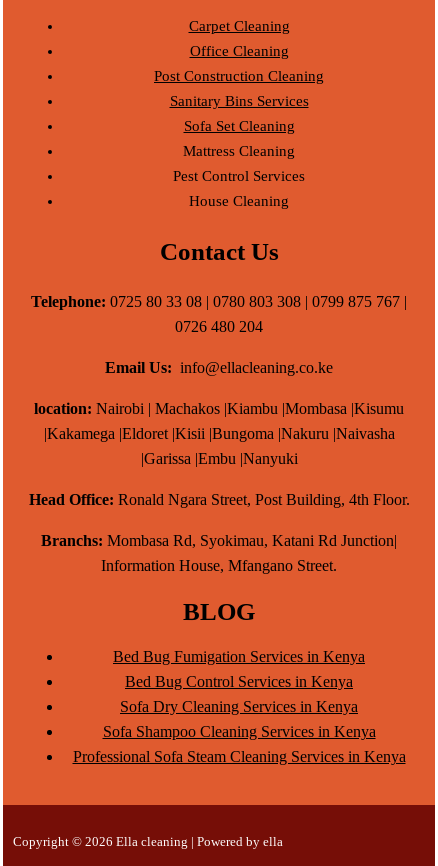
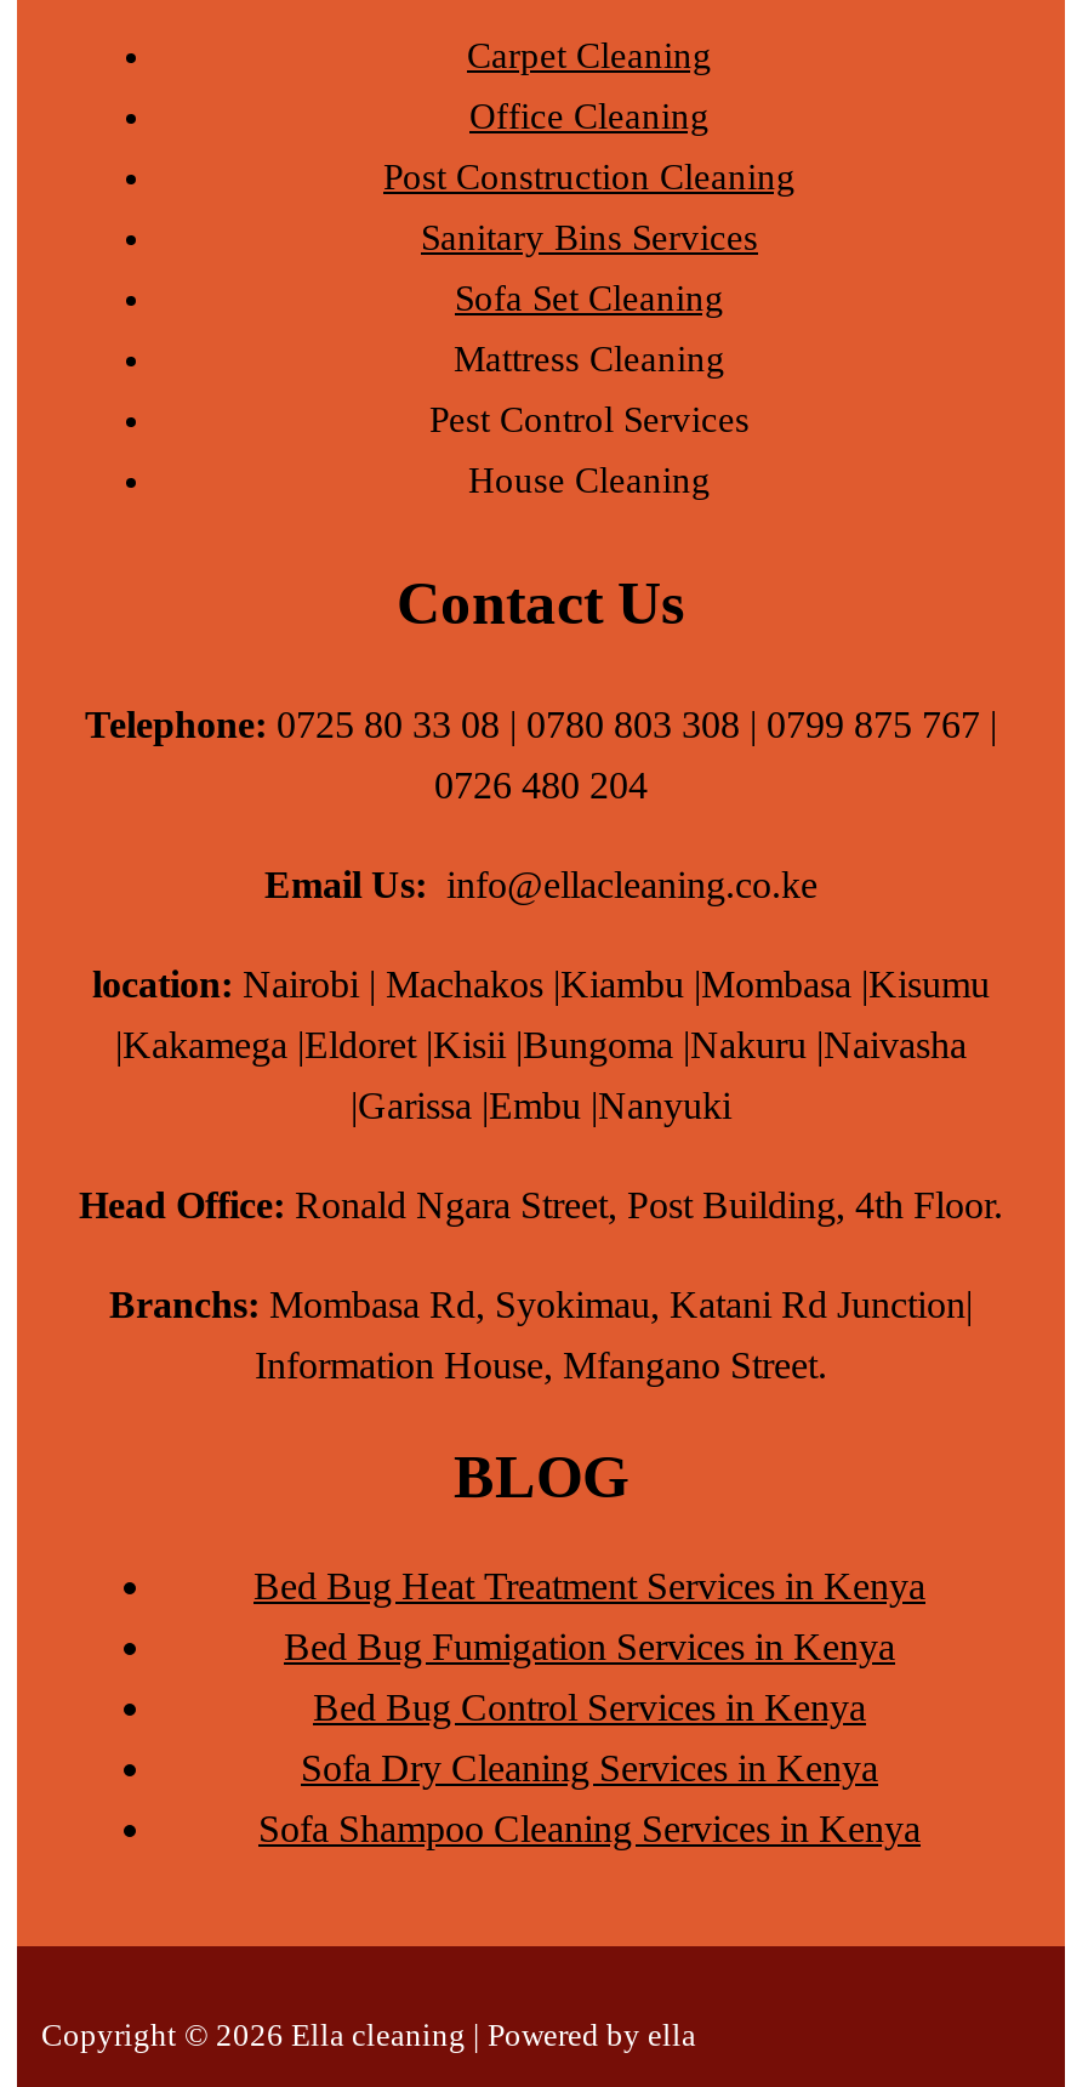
+ Bed Bug Heat Treatment Services in Kenya

moved down: Bed Bug Fumigation Services in Kenya | Bed Bug Control Services in Kenya | Sofa Dry Cleaning Services in Kenya | Sofa Shampoo Cleaning Services in Kenya

- Professional Sofa Steam Cleaning Services in Kenya
